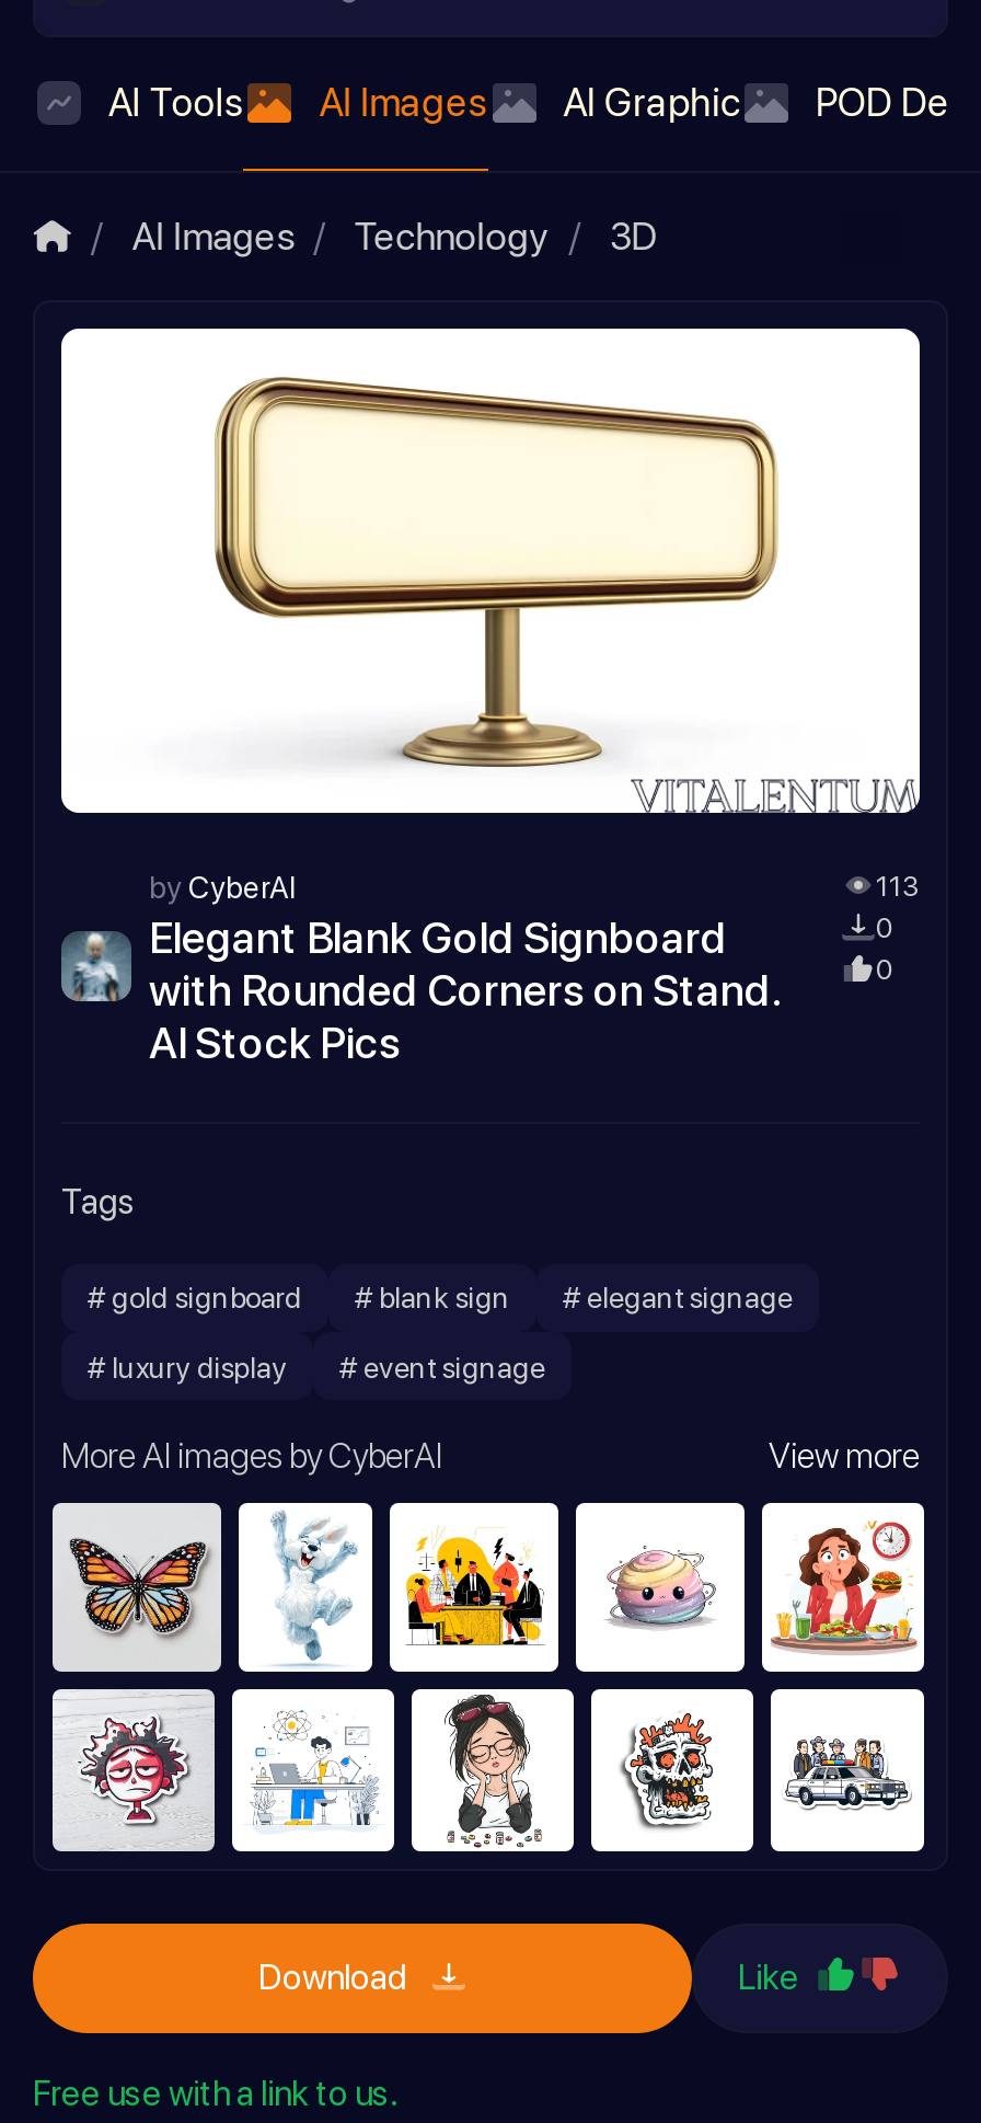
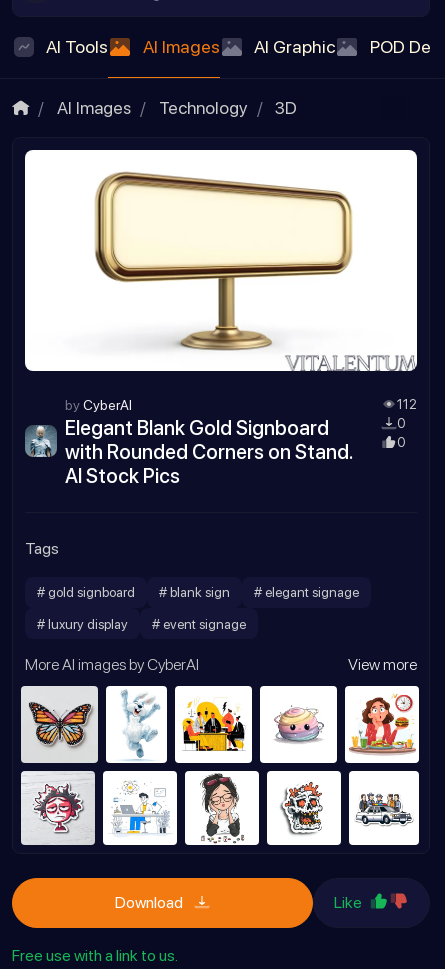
- 113
+ 112
